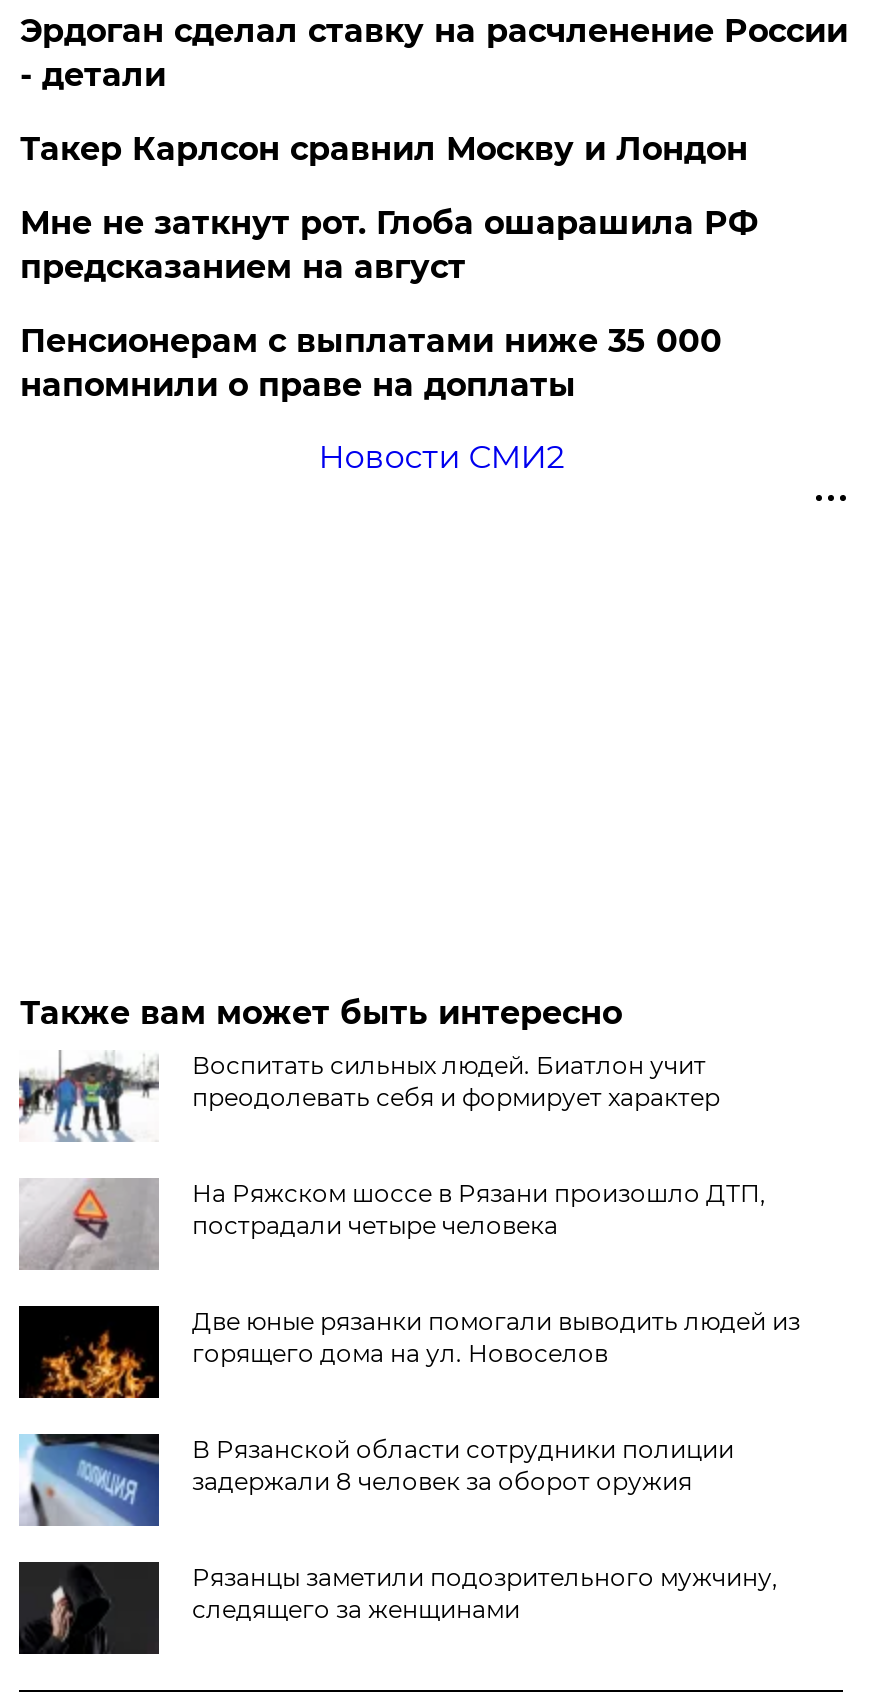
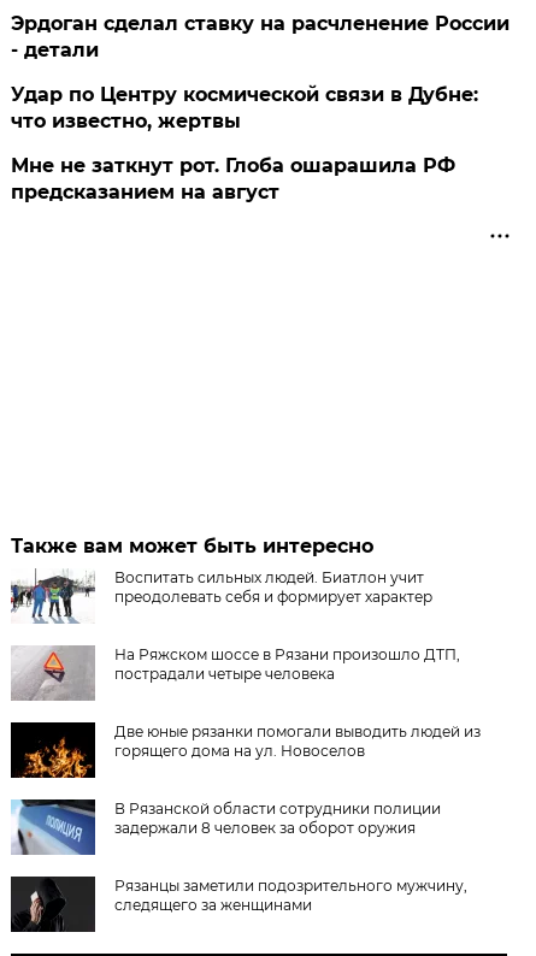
- Такер Карлсон сравнил Москву и Лондон
+ Удар по Центру космической связи в Дубне:
+ что известно, жертвы

moved down: Мне не заткнут рот. Глоба ошарашила РФ | предсказанием на август

- Пенсионерам с выплатами ниже 35 000
- напомнили о праве на доплаты
- Новости СМИ2
